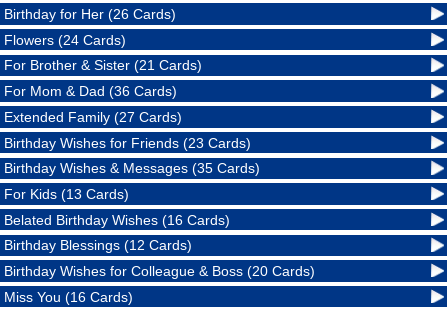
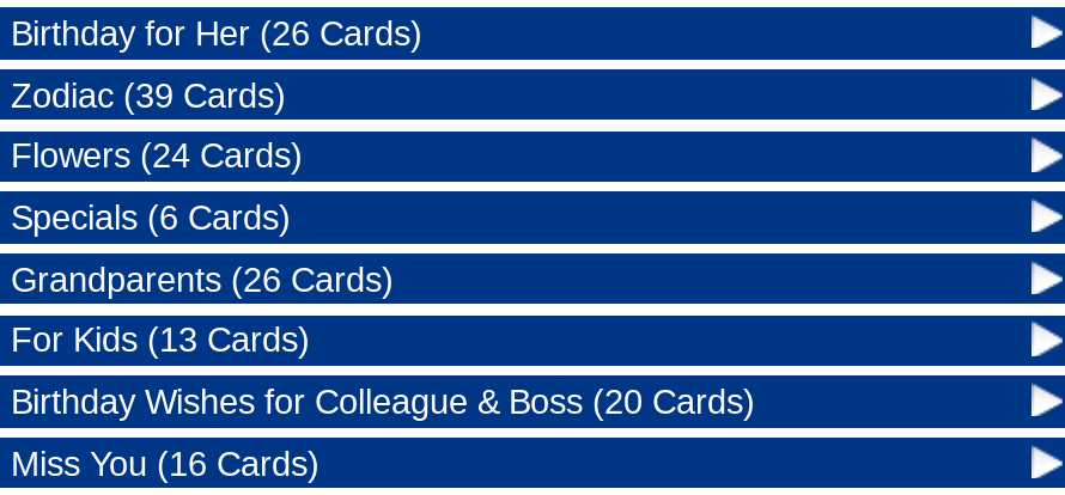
+ Zodiac (39 Cards)

moved down: Flowers (24 Cards)

- For Brother & Sister (21 Cards)
- For Mom & Dad (36 Cards)
- Extended Family (27 Cards)
- Birthday Wishes for Friends (23 Cards)
- Birthday Wishes & Messages (35 Cards)
+ Specials (6 Cards)
+ Grandparents (26 Cards)

- Belated Birthday Wishes (16 Cards)
- Birthday Blessings (12 Cards)
